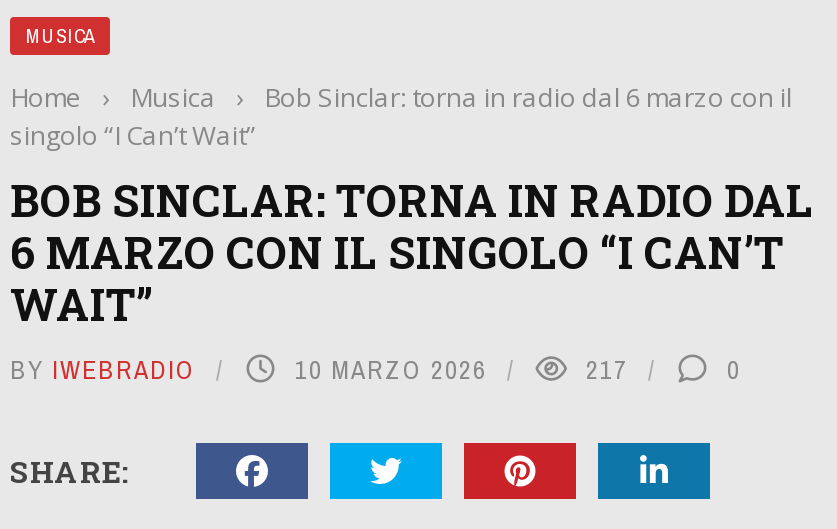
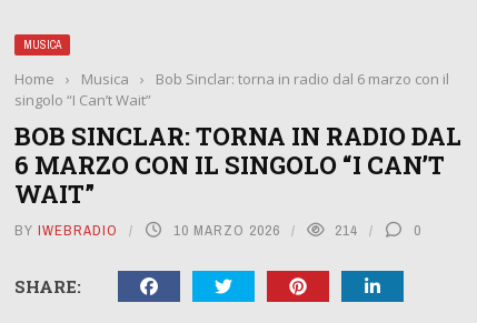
- 217
+ 214
